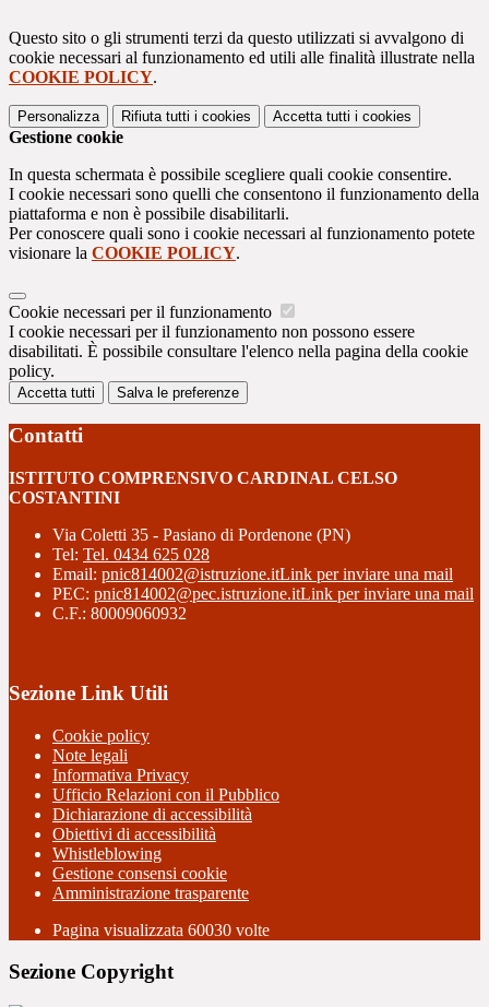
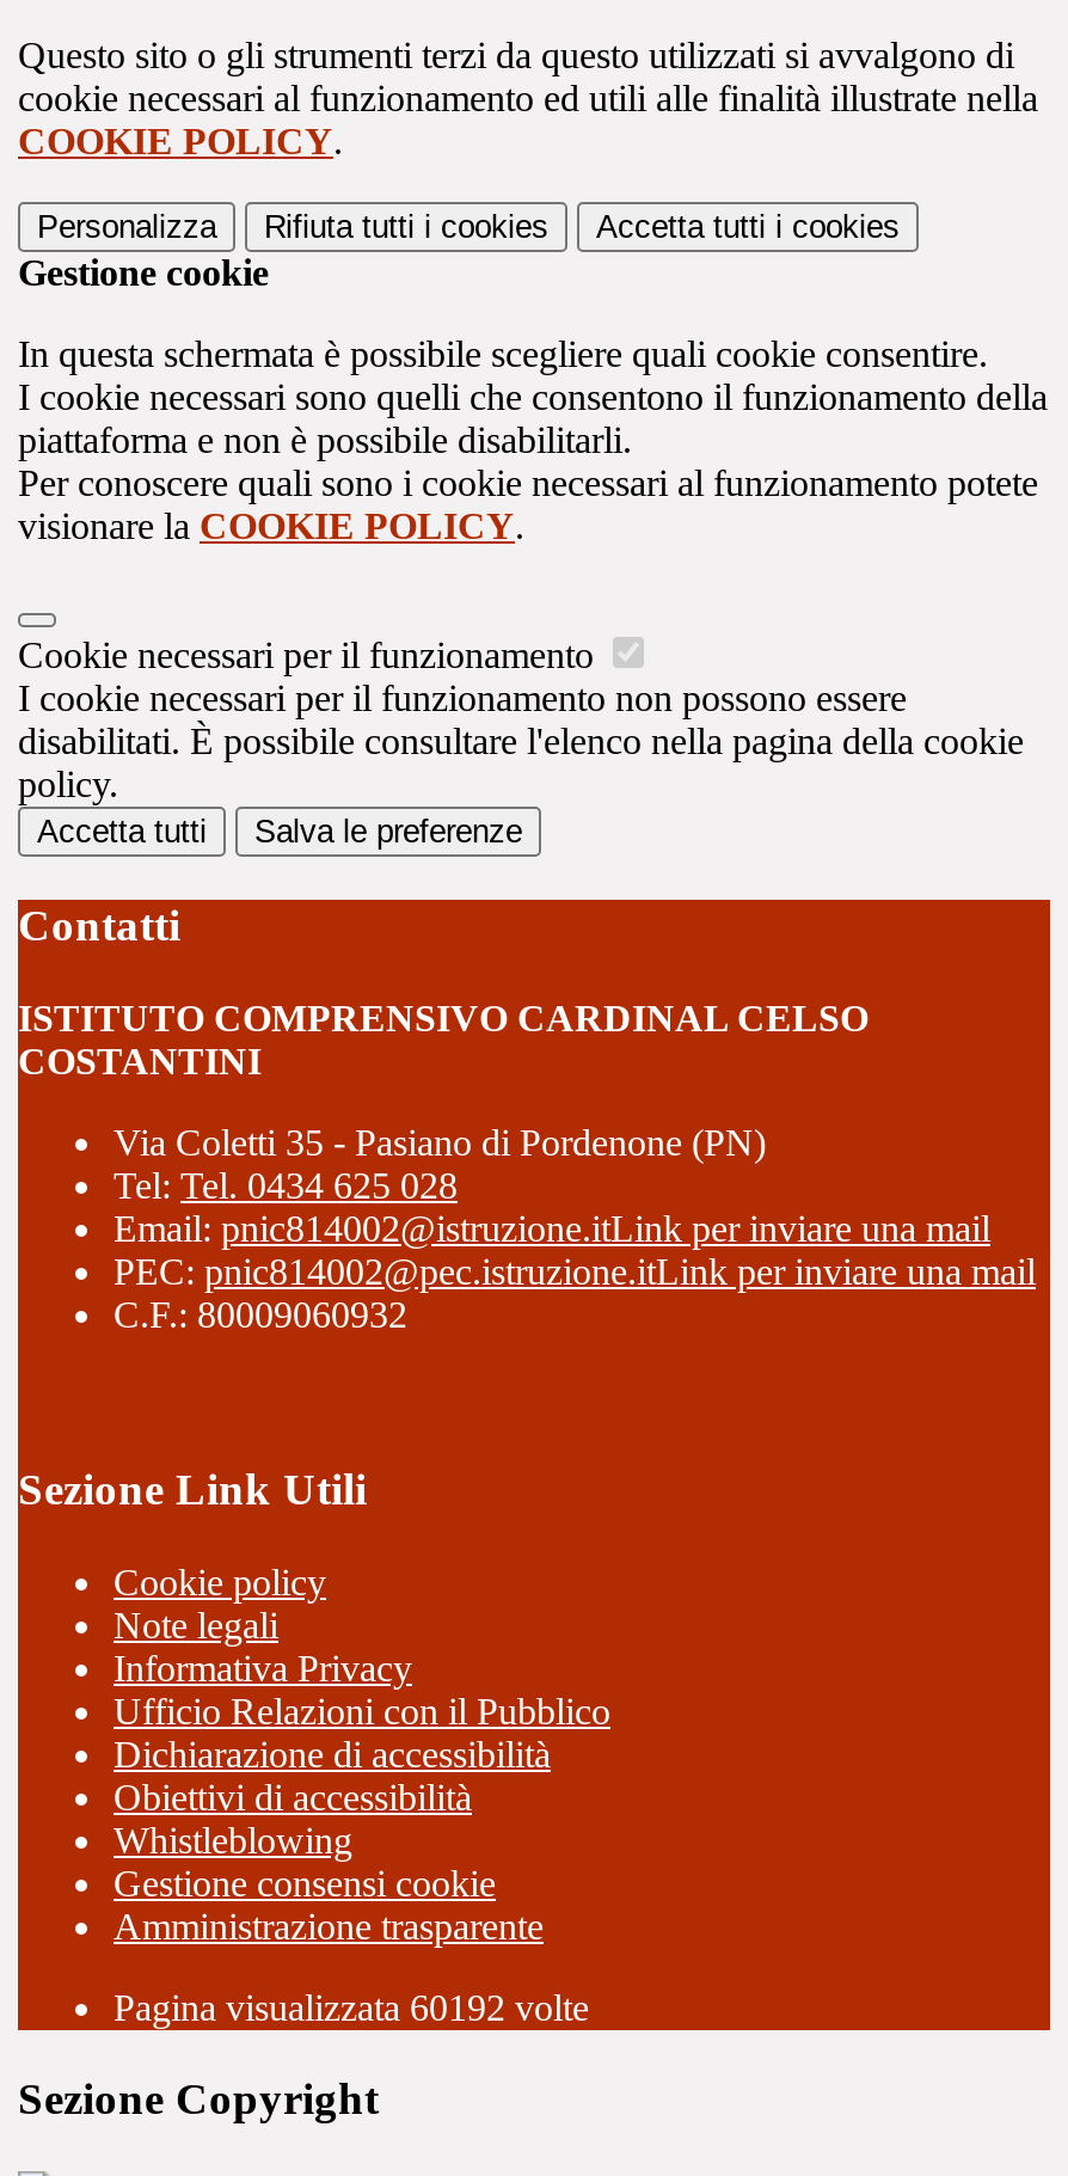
- Pagina visualizzata 60030 volte
+ Pagina visualizzata 60192 volte
